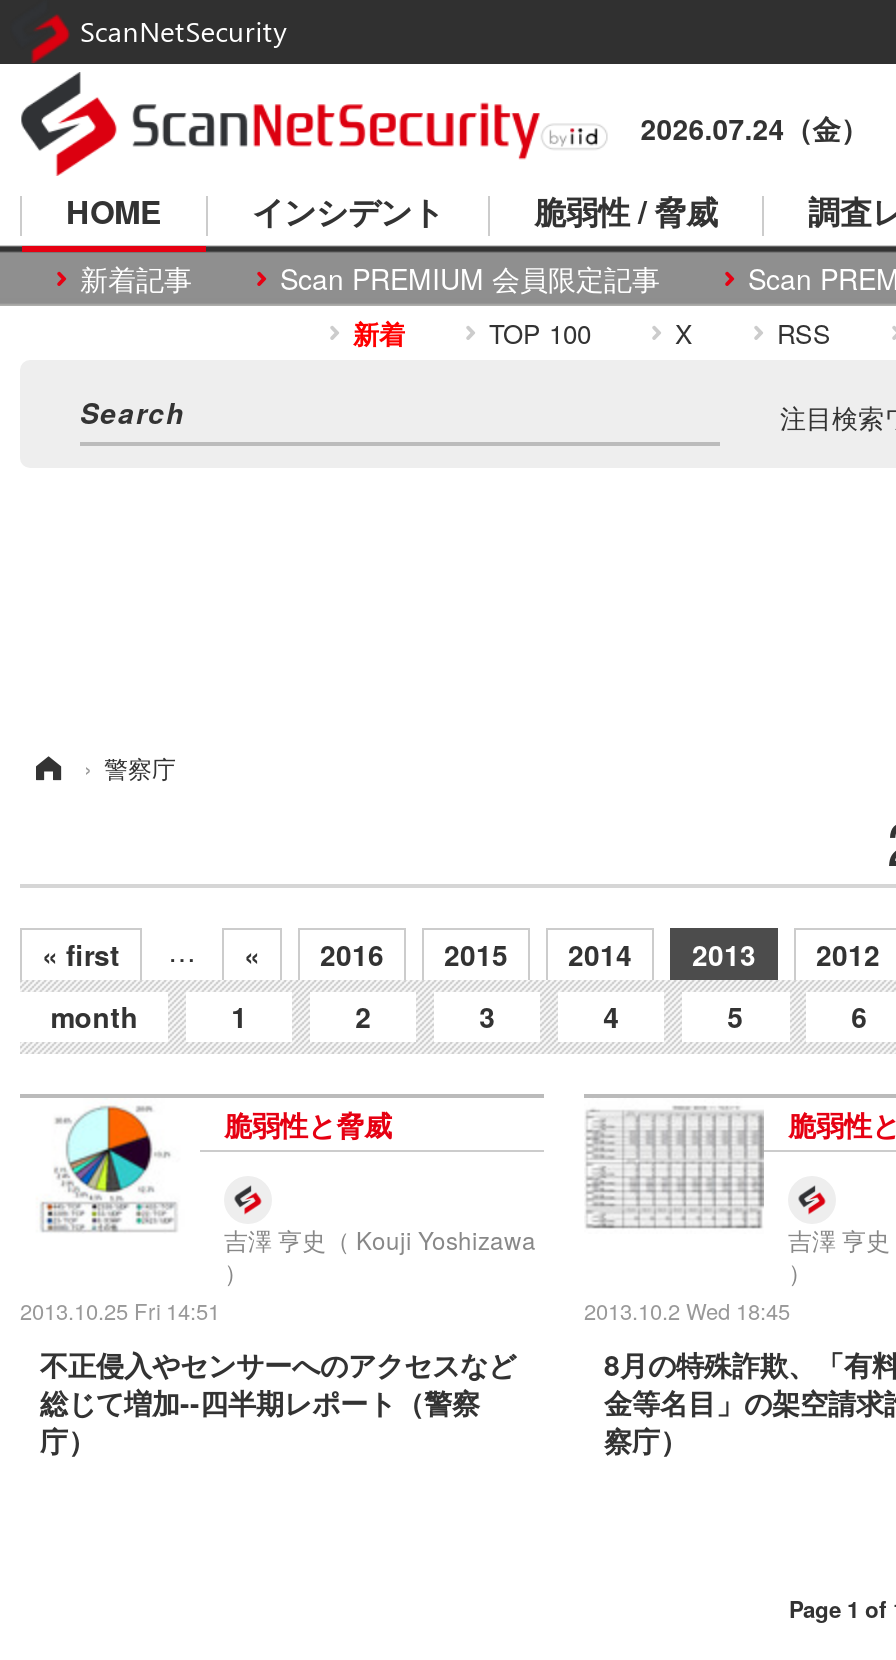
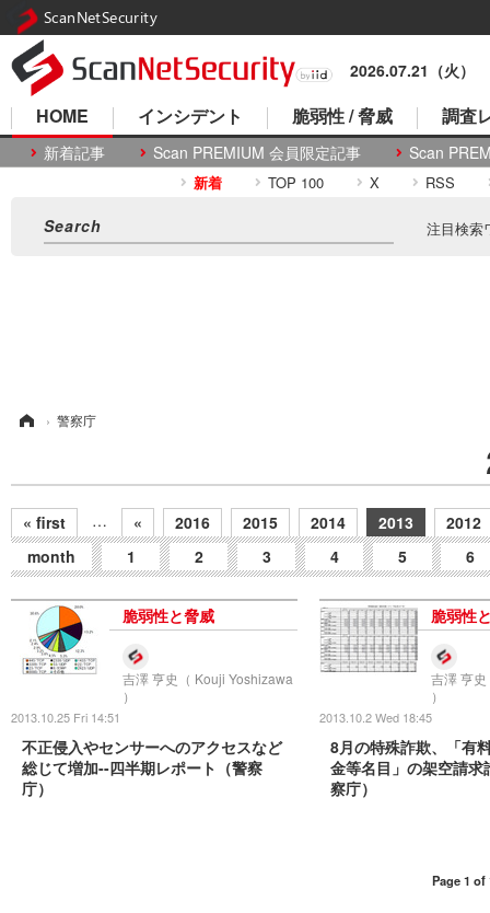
- 2026.07.24（金）
+ 2026.07.21（火）
